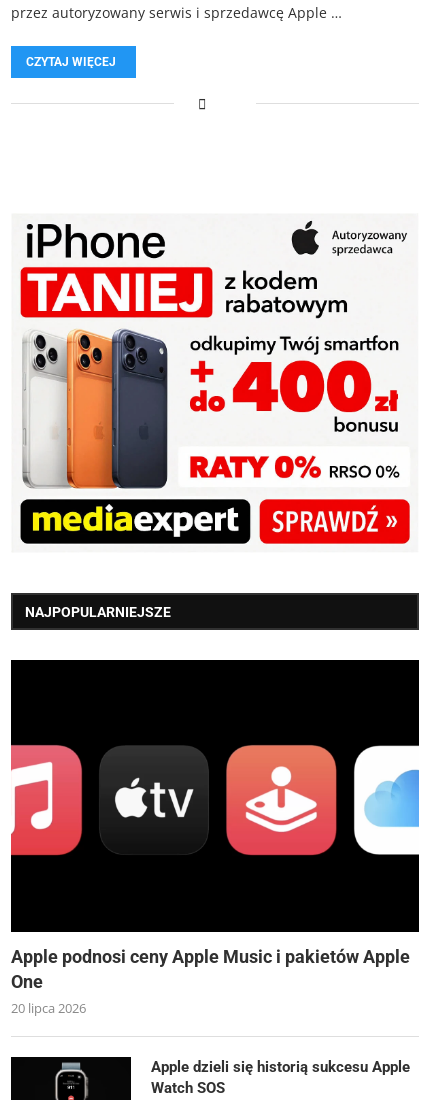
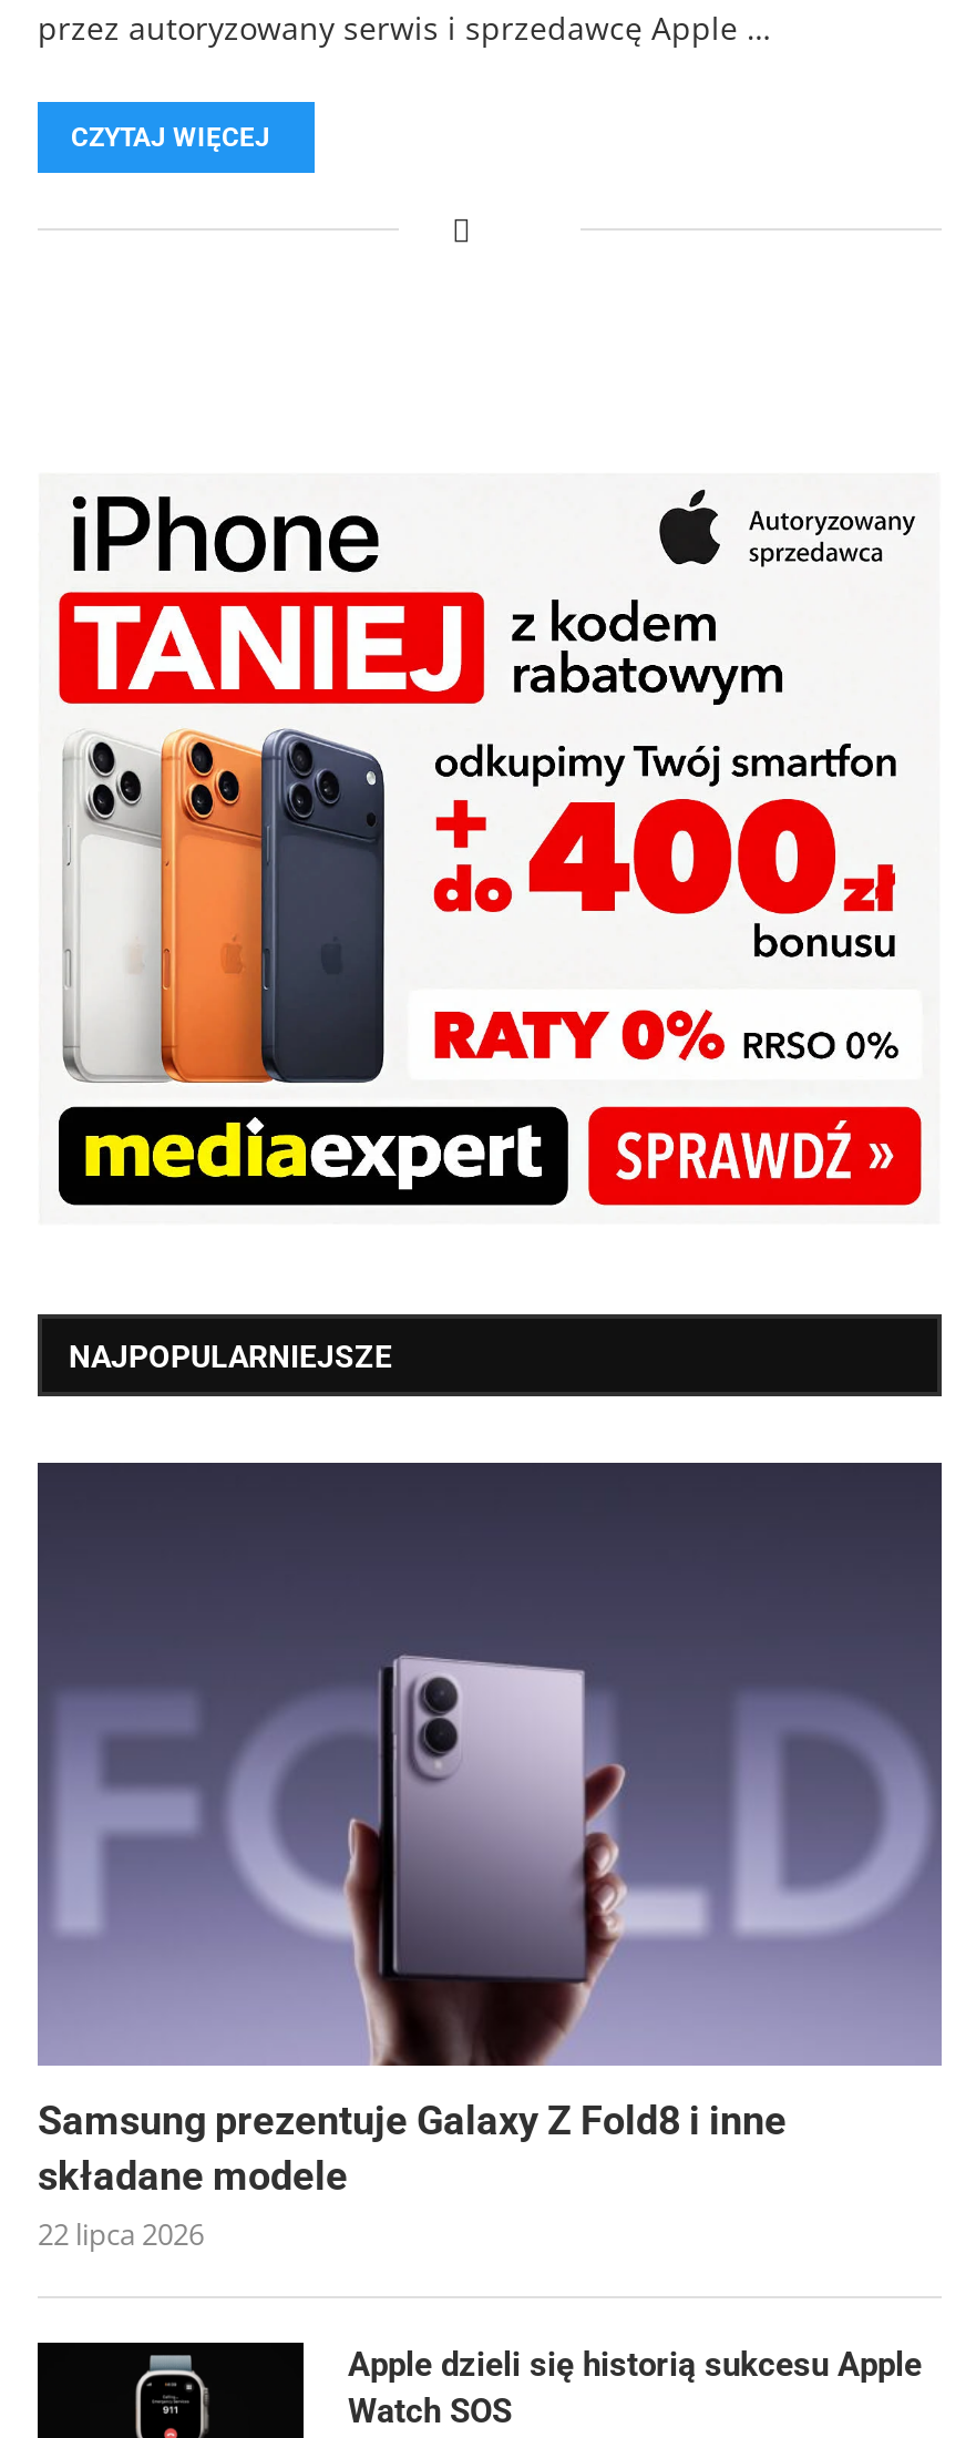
- [image]
- Apple podnosi ceny Apple Music i pakietów Apple
- One
- 20 lipca 2026
+ [image]
+ Samsung prezentuje Galaxy Z Fold8 i inne
+ składane modele
+ 22 lipca 2026
